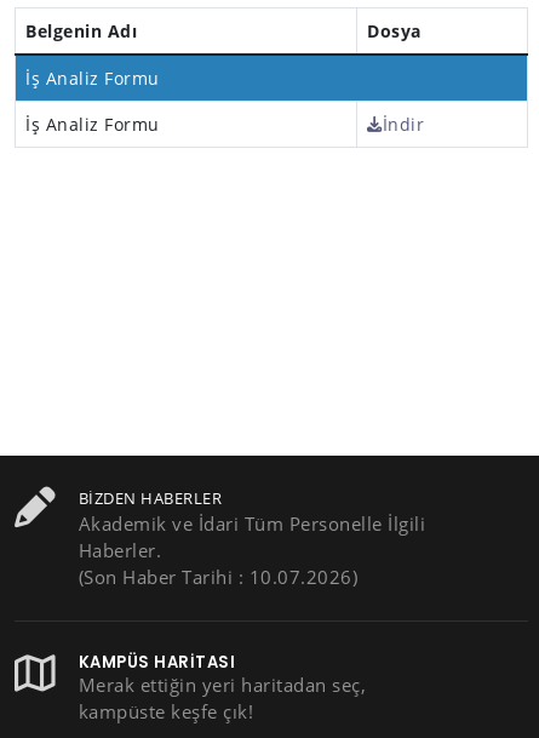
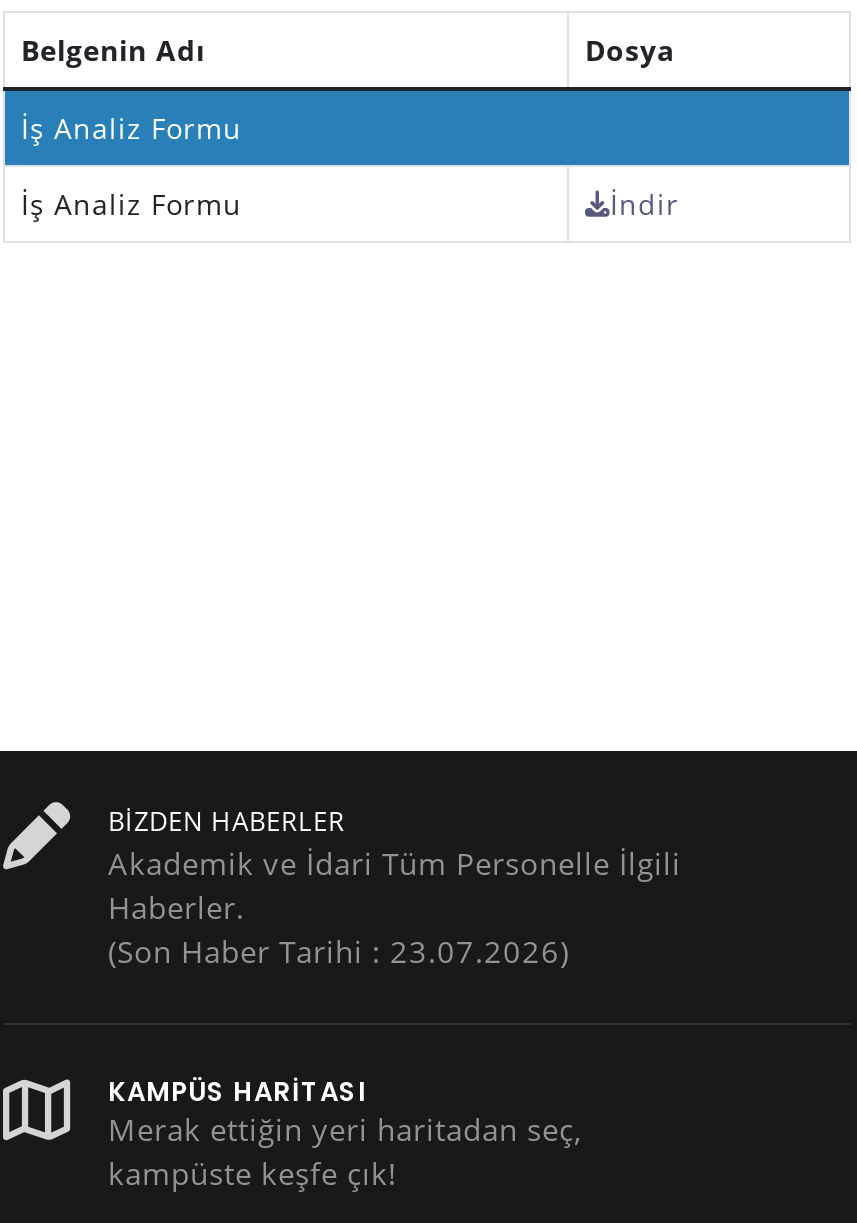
- (Son Haber Tarihi : 10.07.2026)
+ (Son Haber Tarihi : 23.07.2026)
